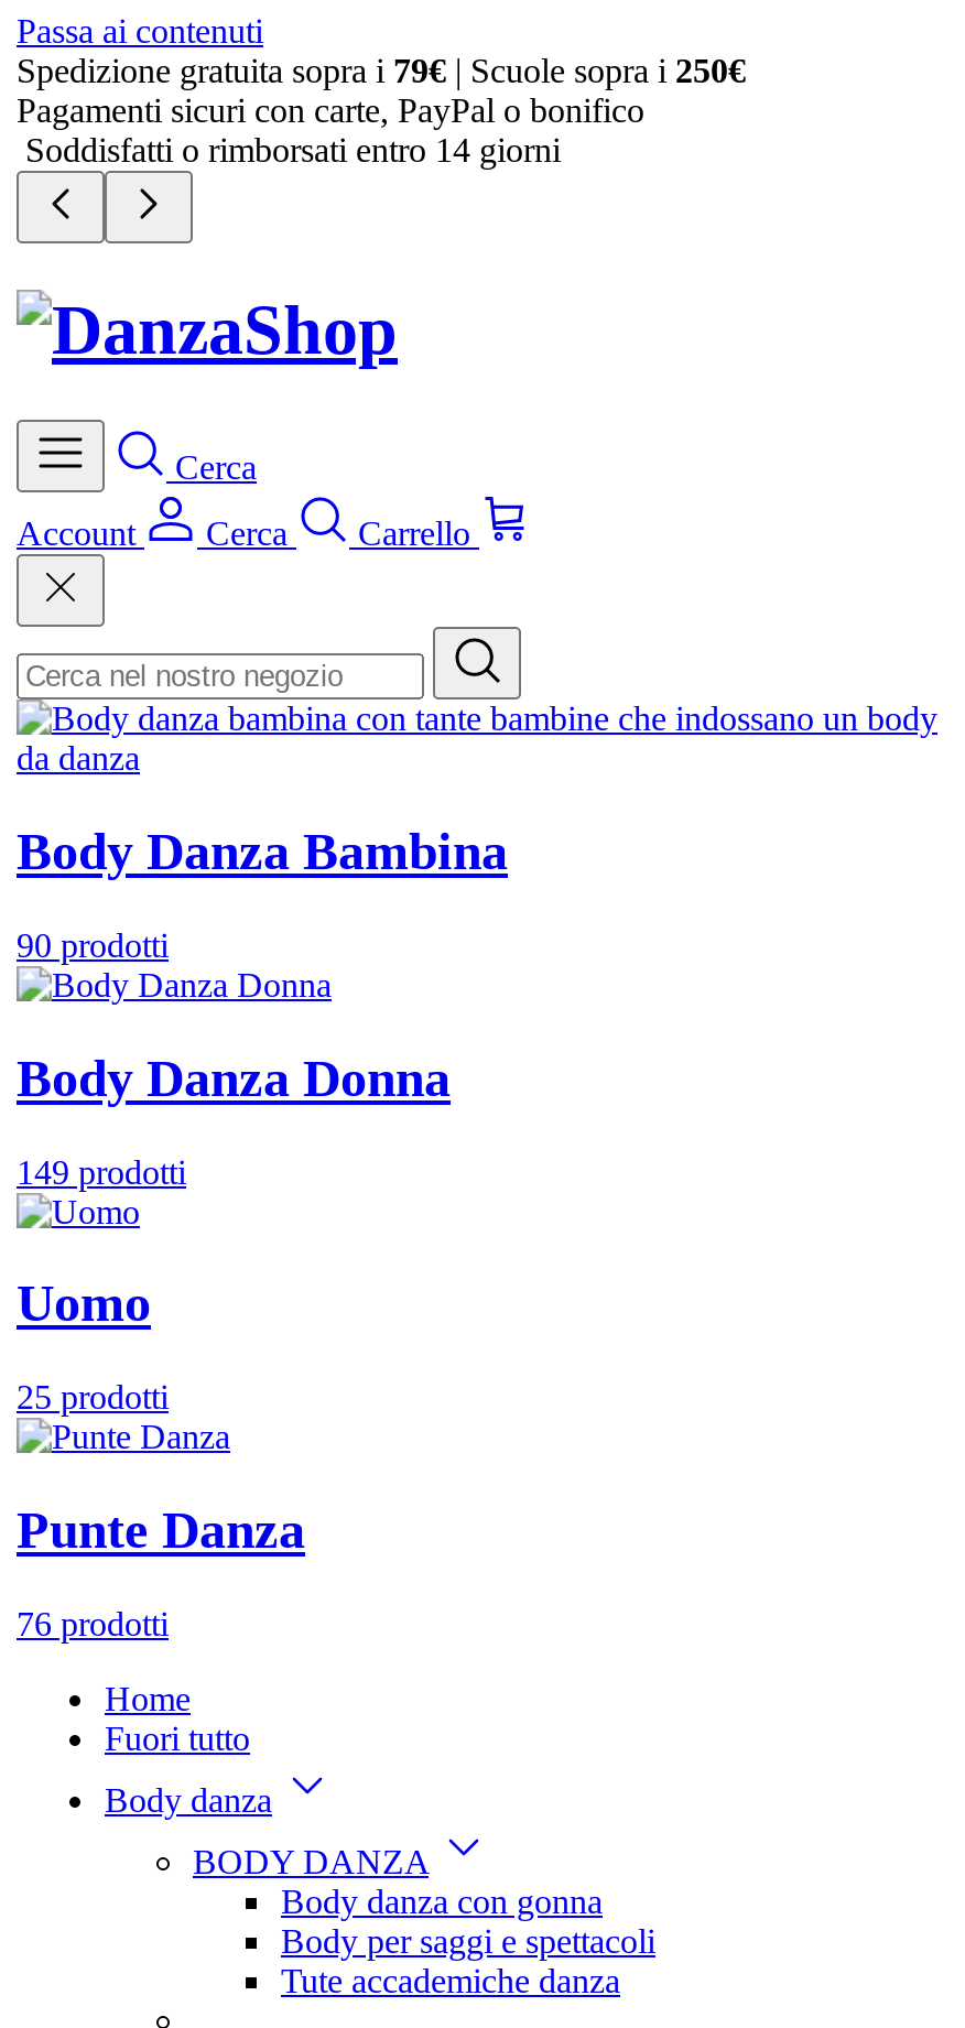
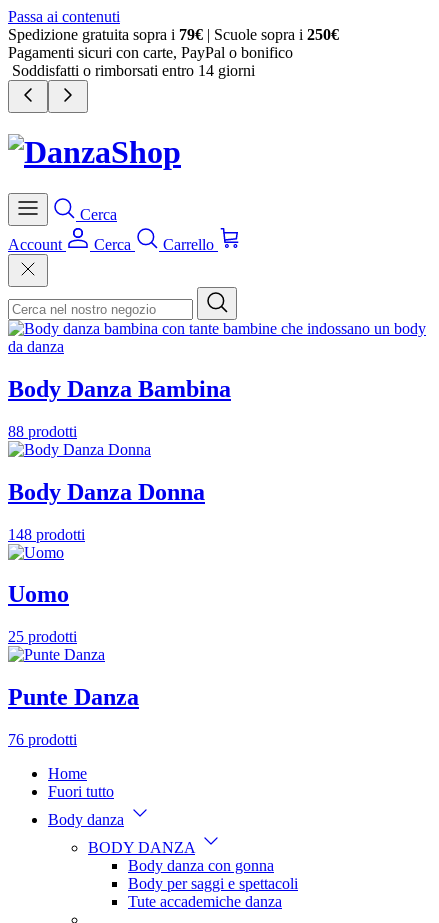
- 90 prodotti
+ 88 prodotti

- 149 prodotti
+ 148 prodotti
